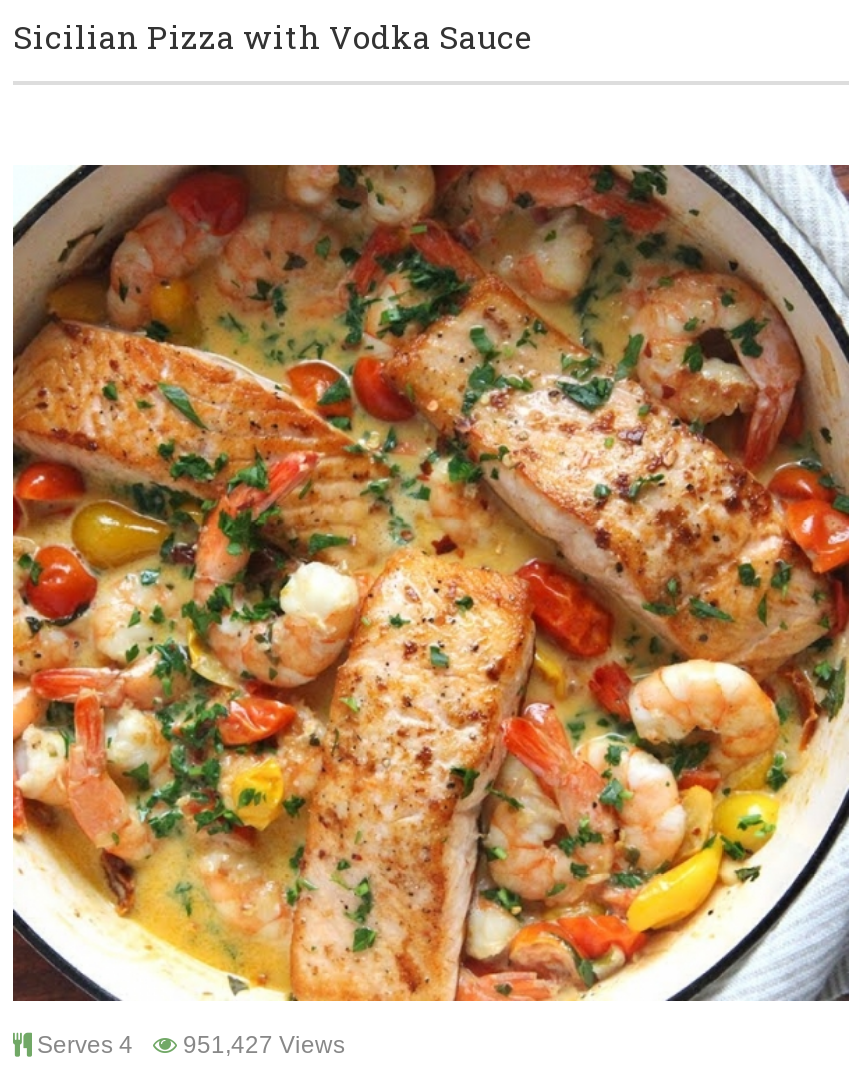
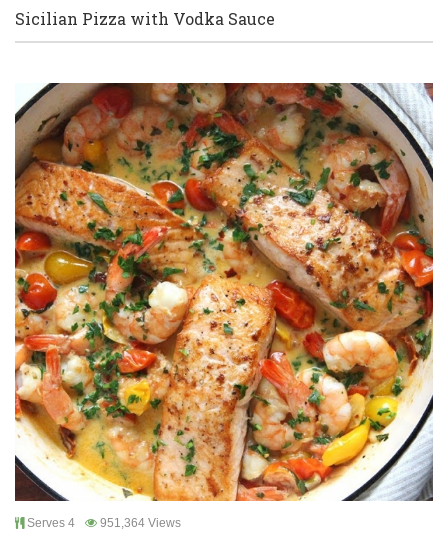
- Serves 4 951,427 Views
+ Serves 4 951,364 Views
